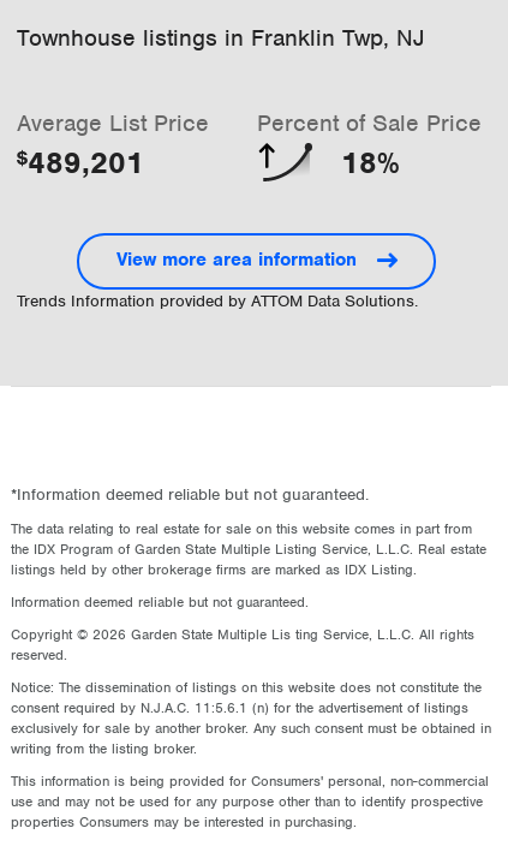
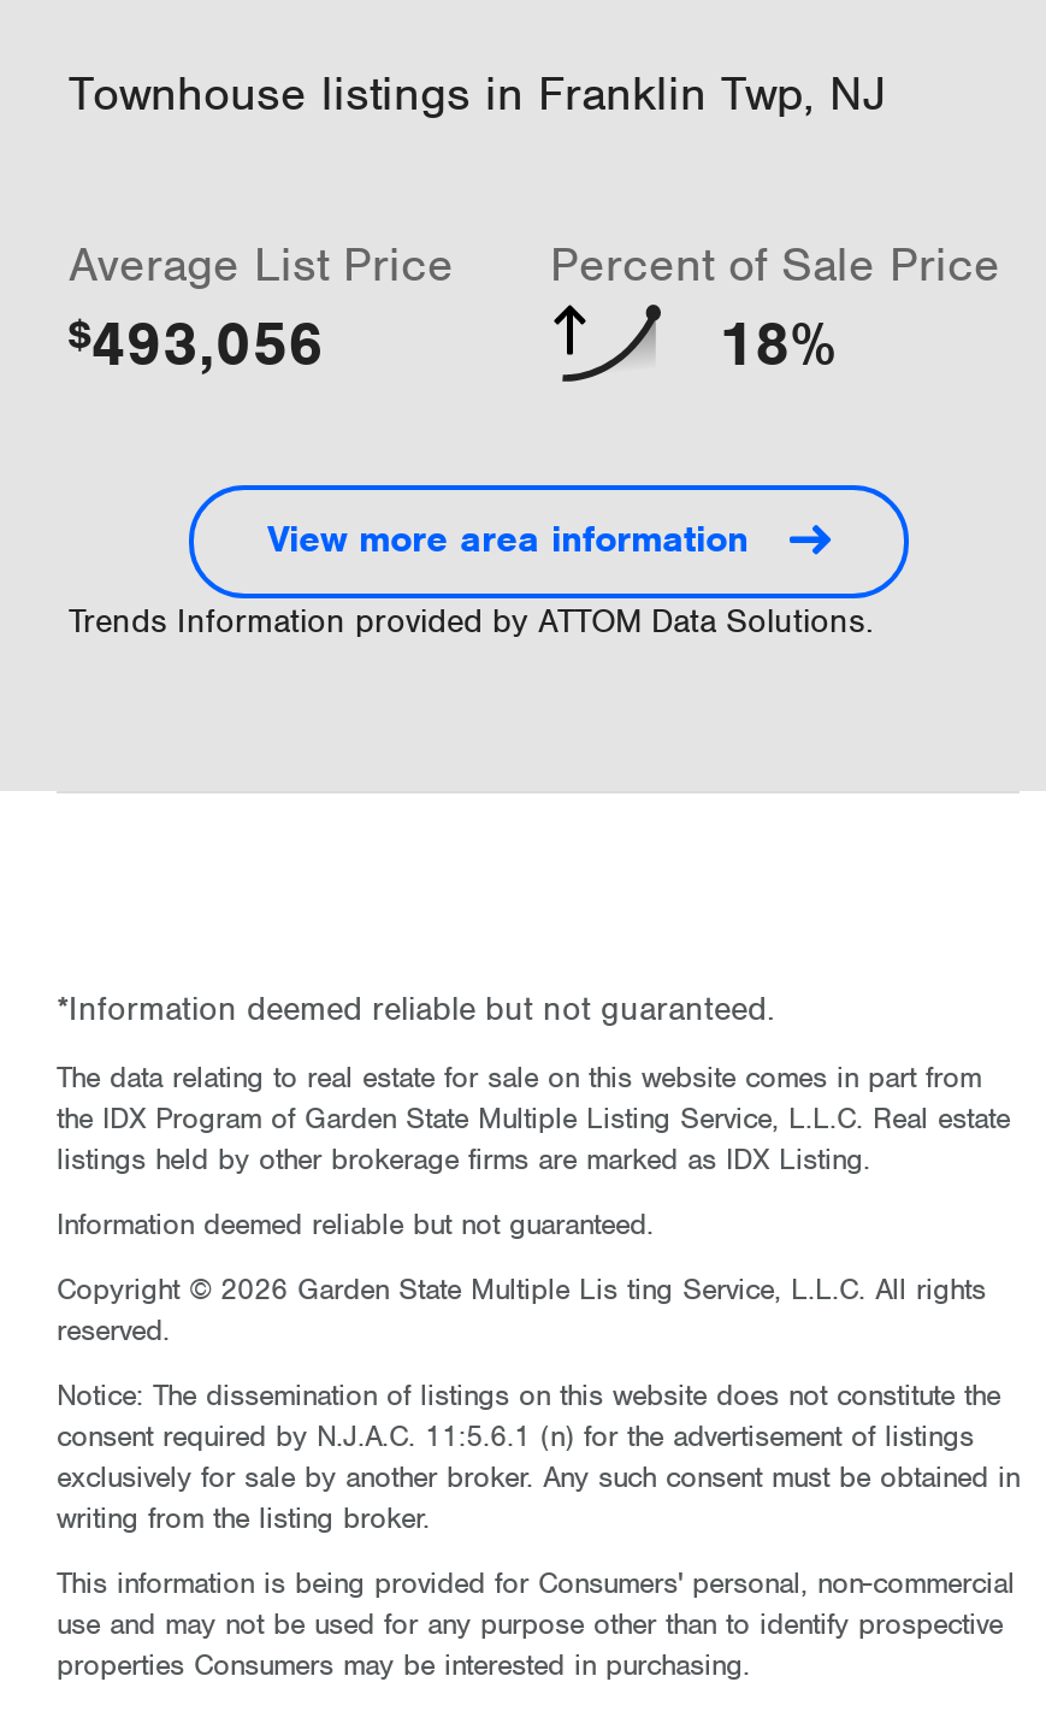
- $489,201
+ $493,056
